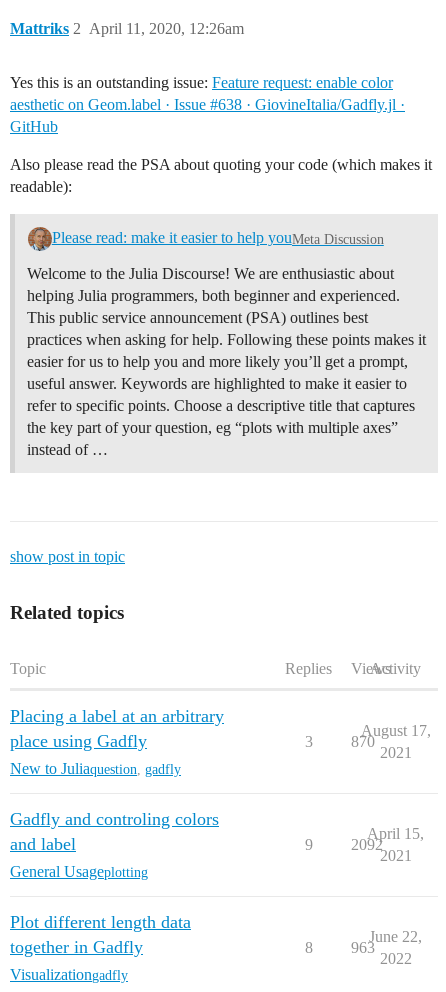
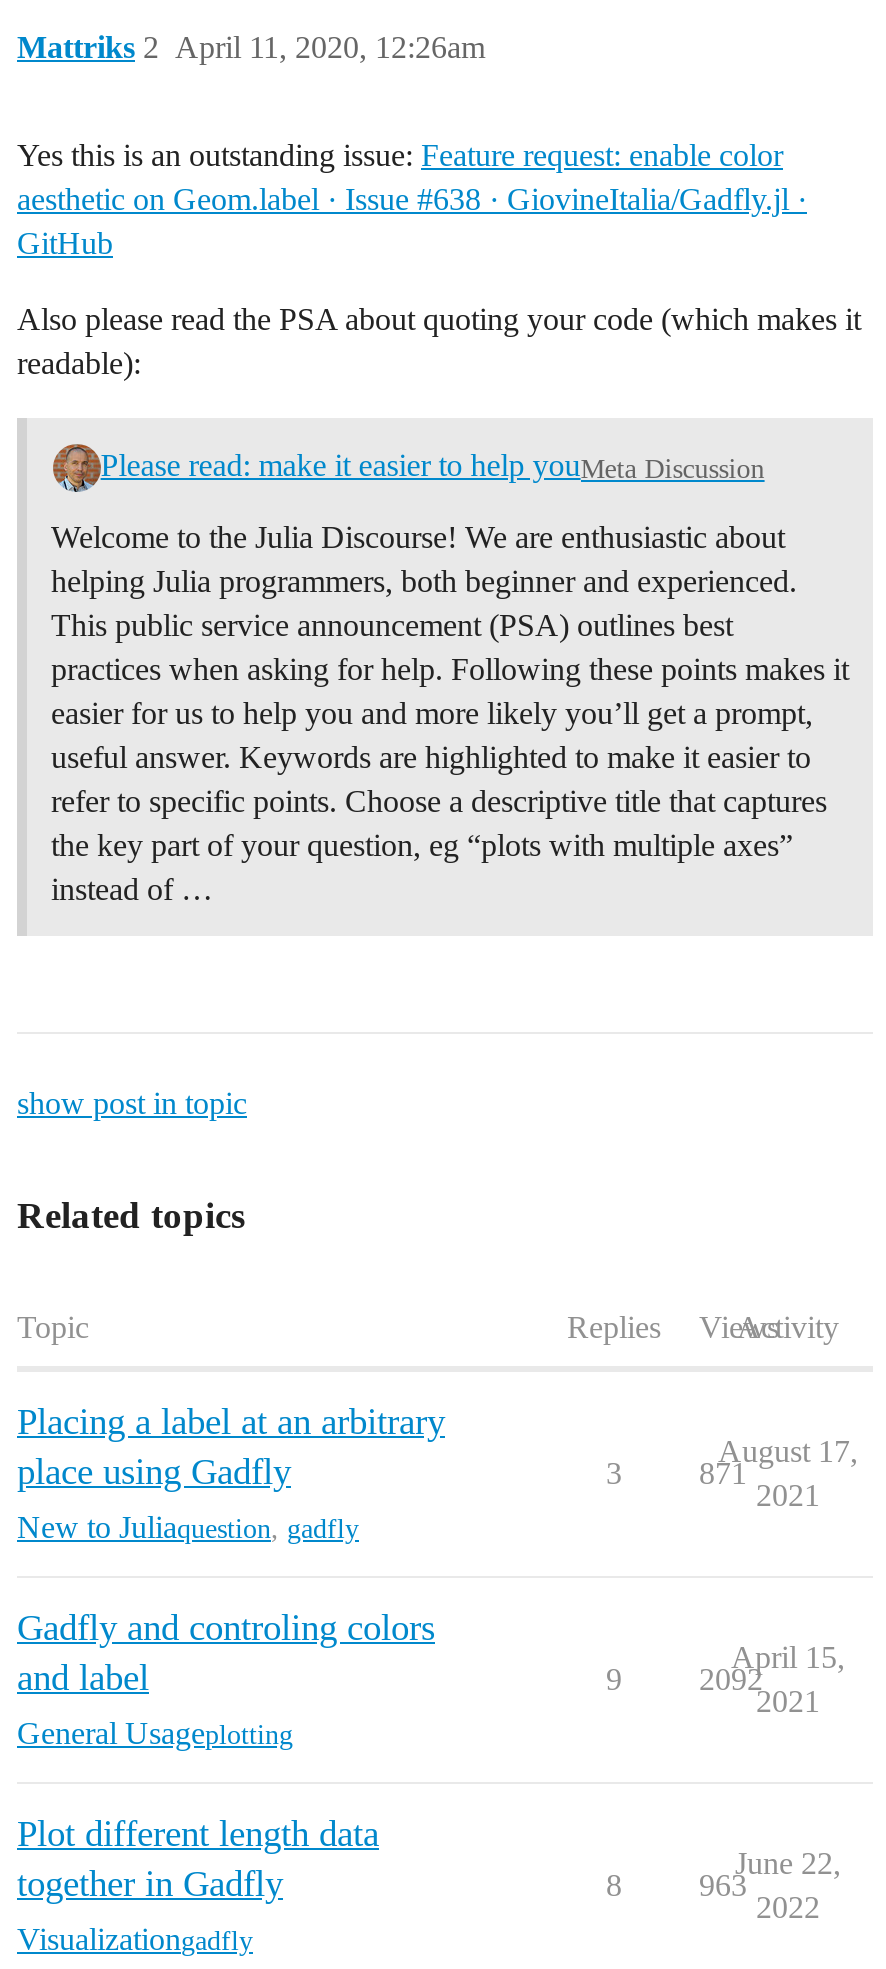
- 870
+ 871
